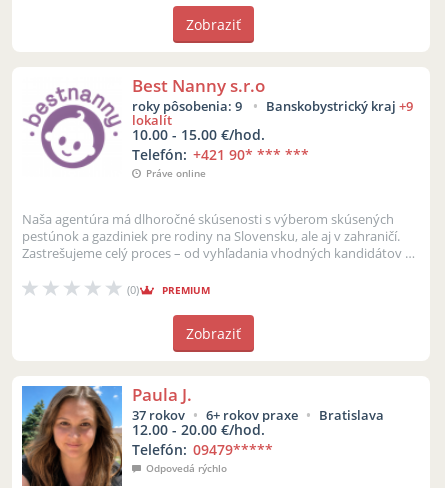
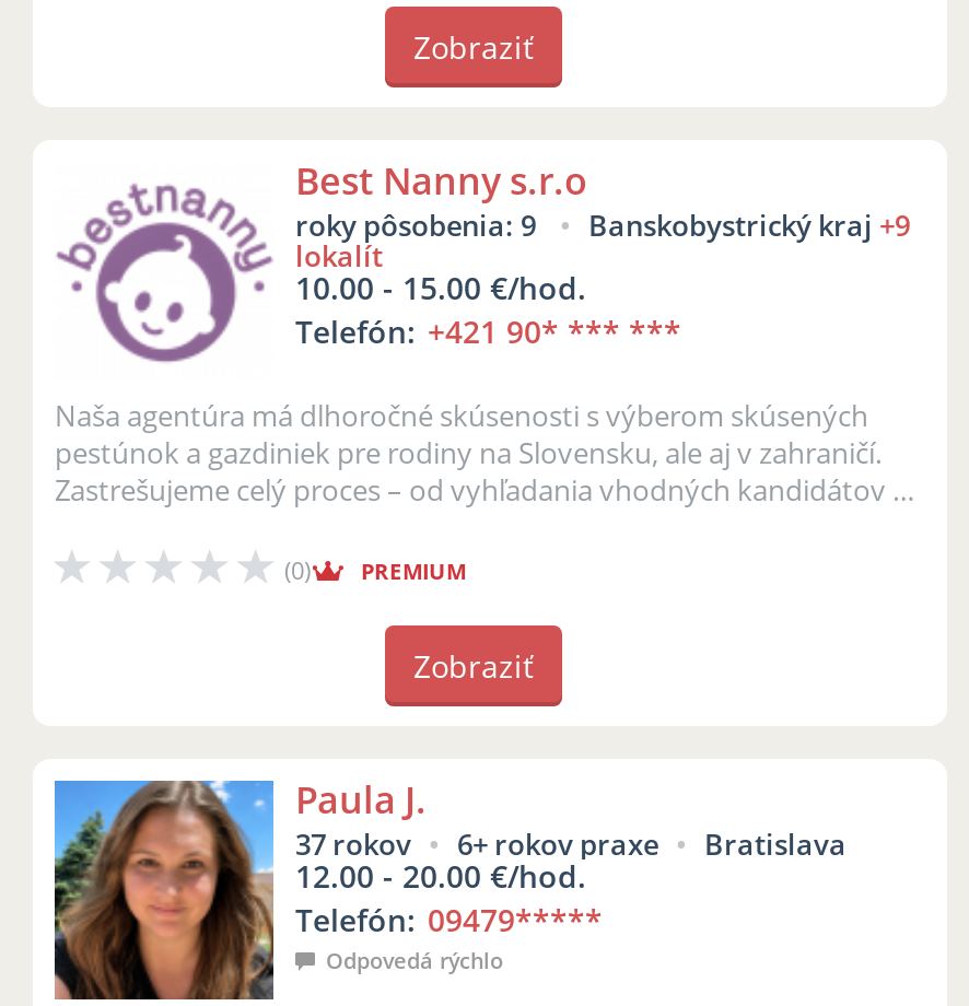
- Práve online
